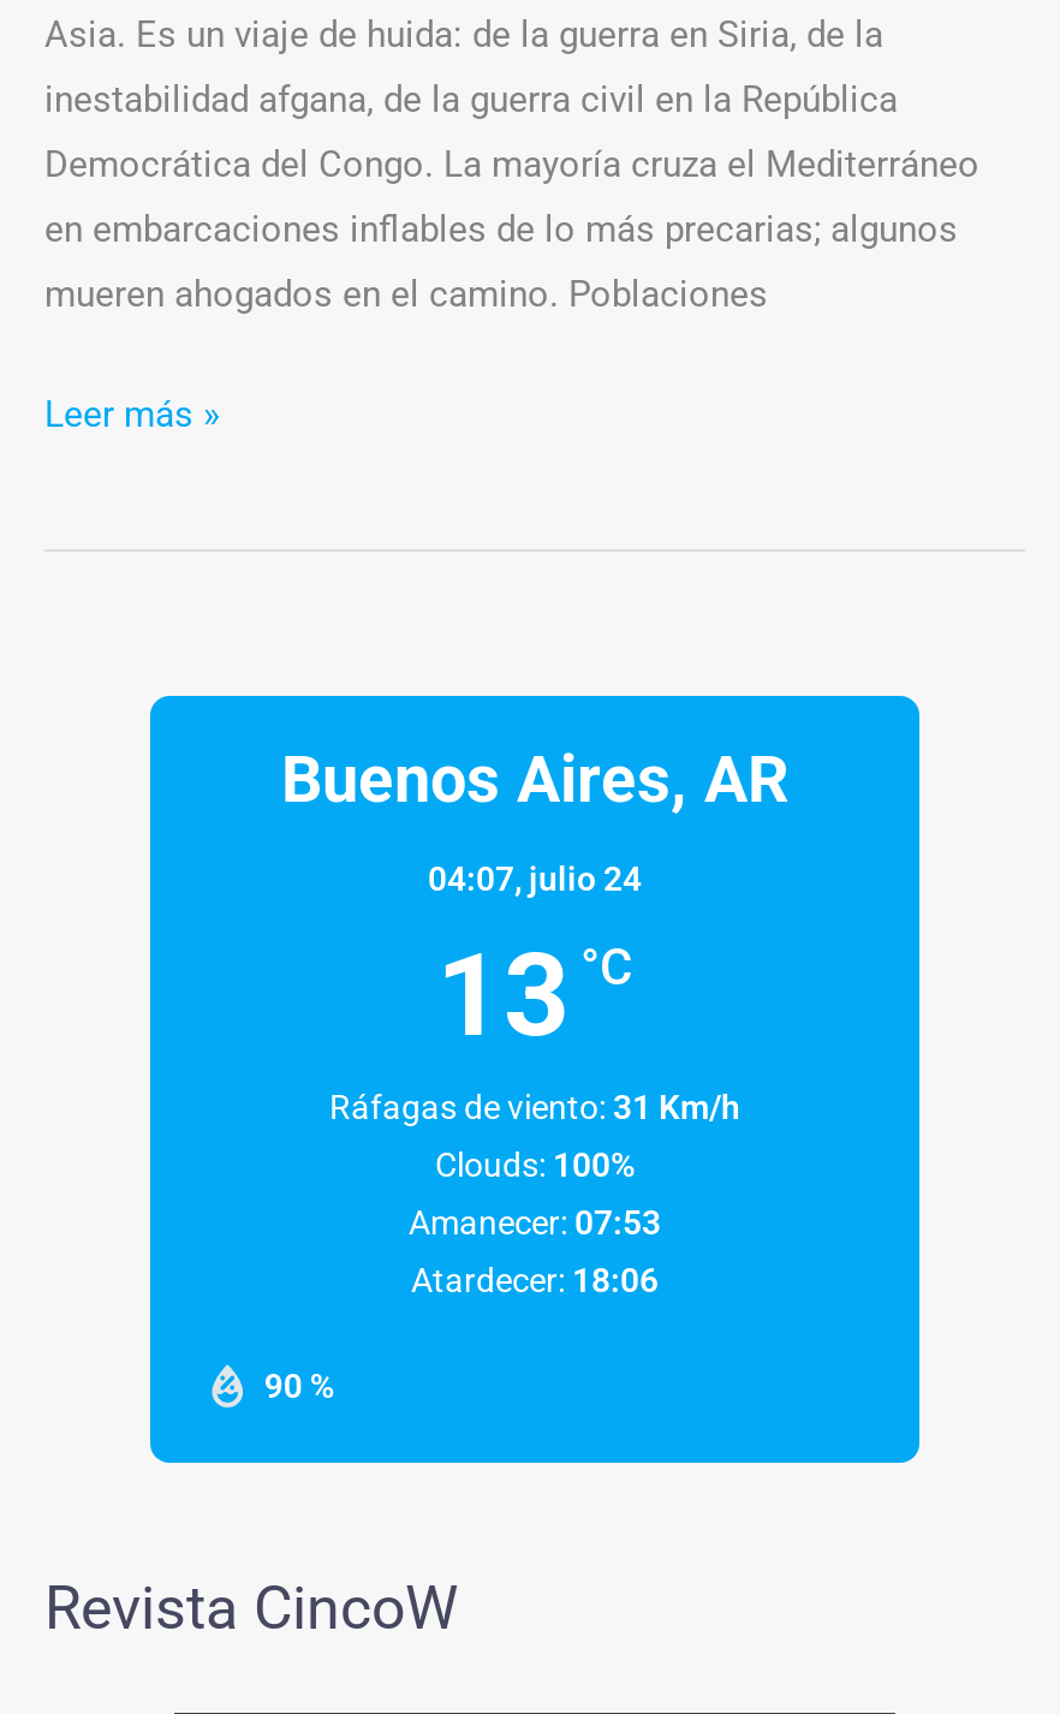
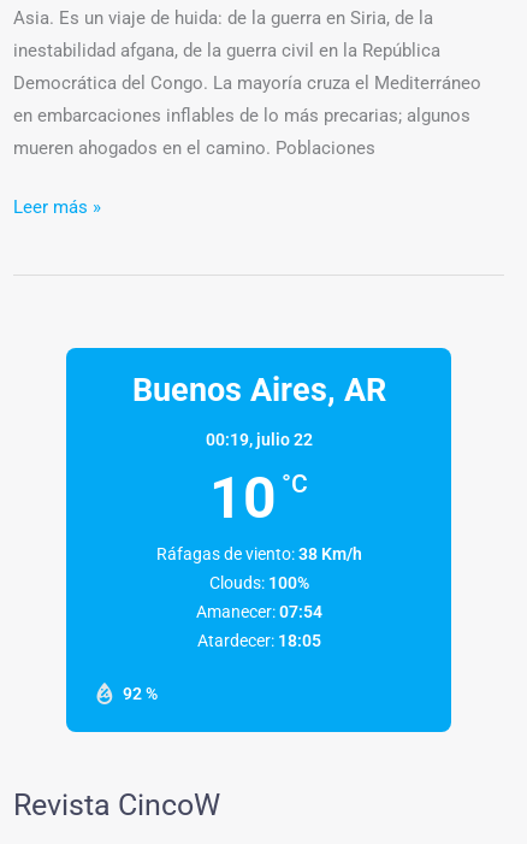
- 04:07, julio 24
+ 00:19, julio 22

- 13 °C
+ 10 °C

- Ráfagas de viento: 31 Km/h
+ Ráfagas de viento: 38 Km/h

- Amanecer: 07:53
+ Amanecer: 07:54

- Atardecer: 18:06
+ Atardecer: 18:05

- 90 %
+ 92 %
